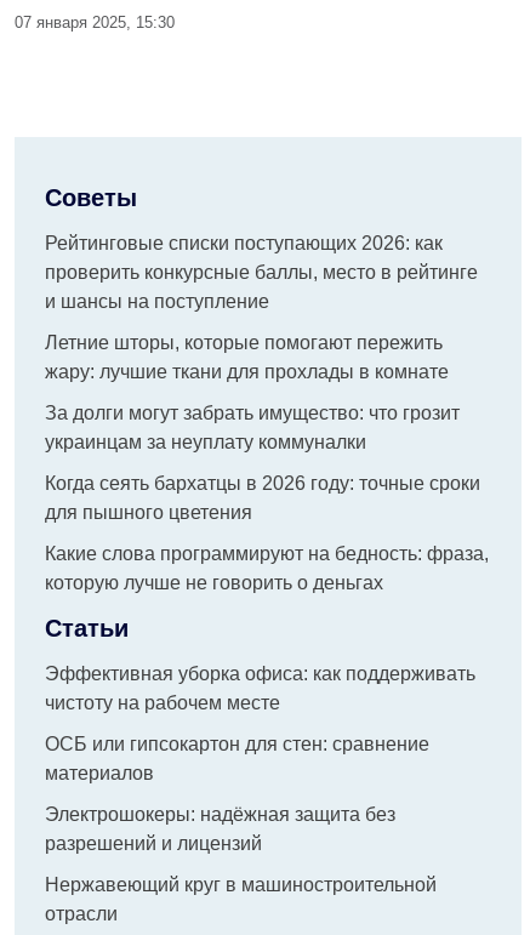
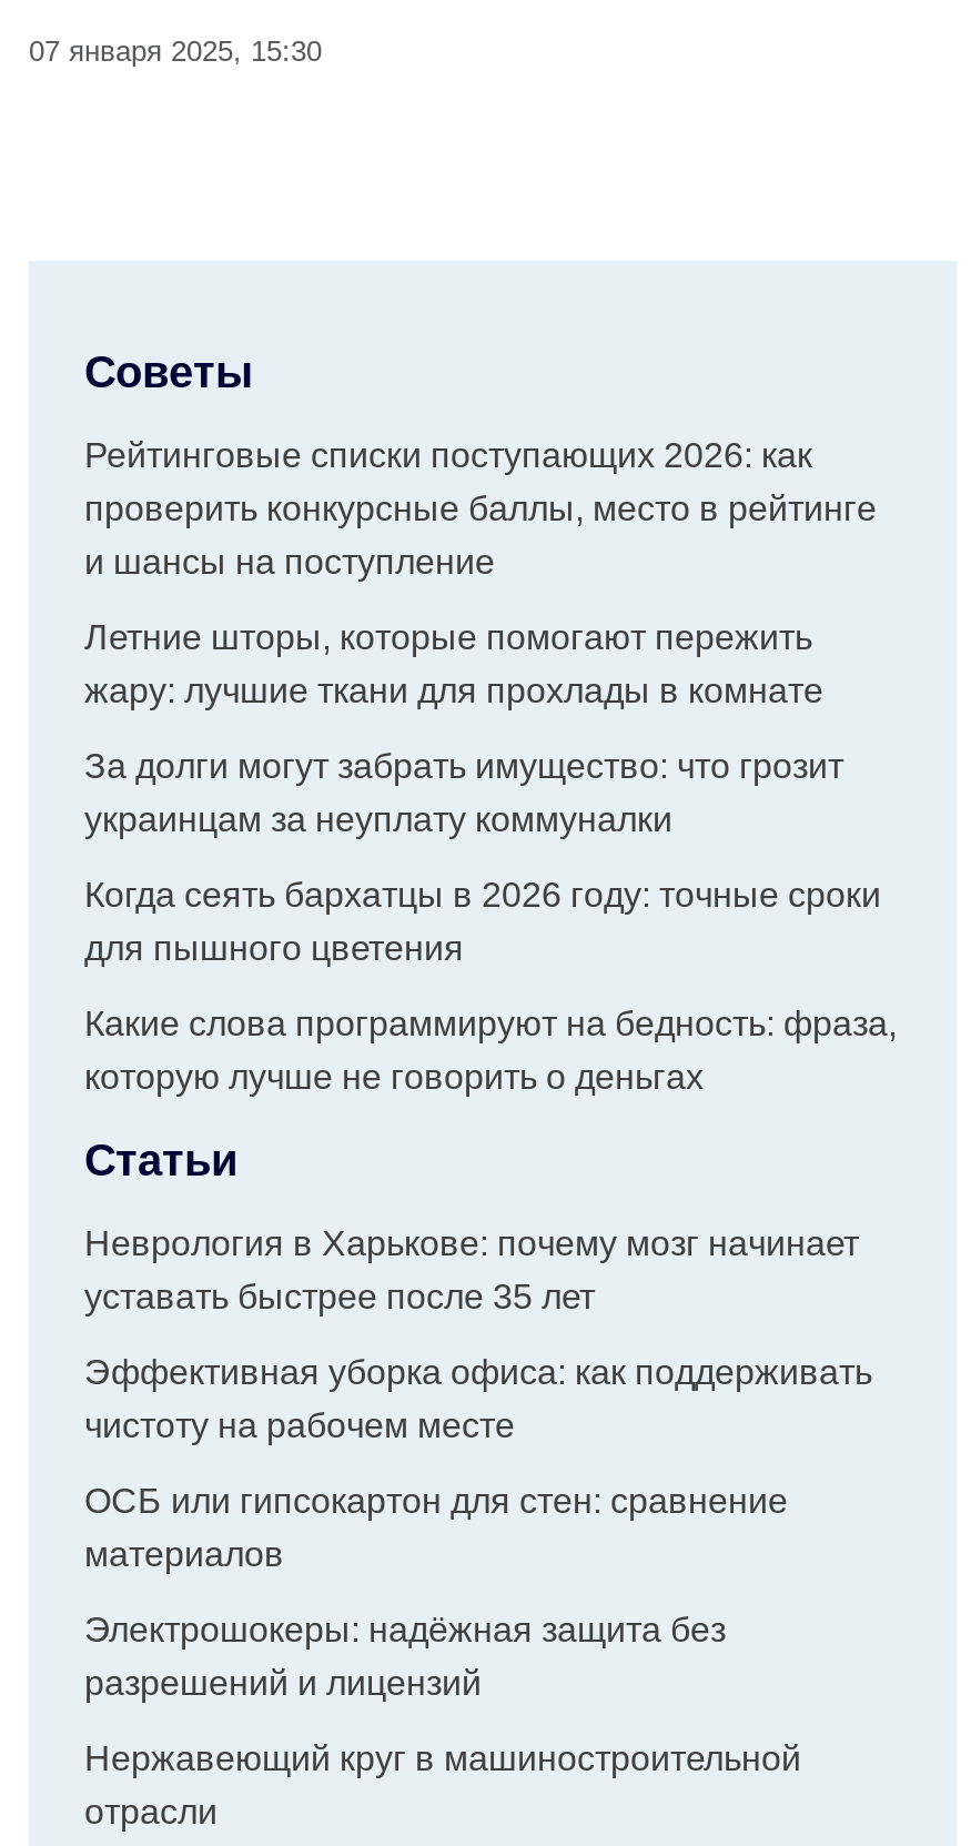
+ Неврология в Харькове: почему мозг начинает
+ уставать быстрее после 35 лет
